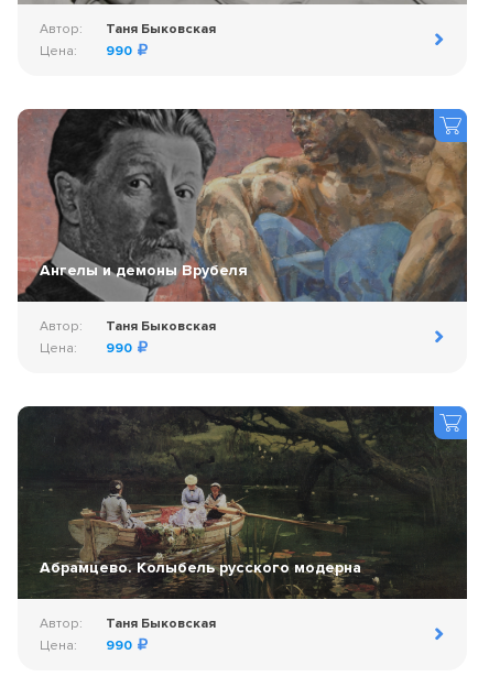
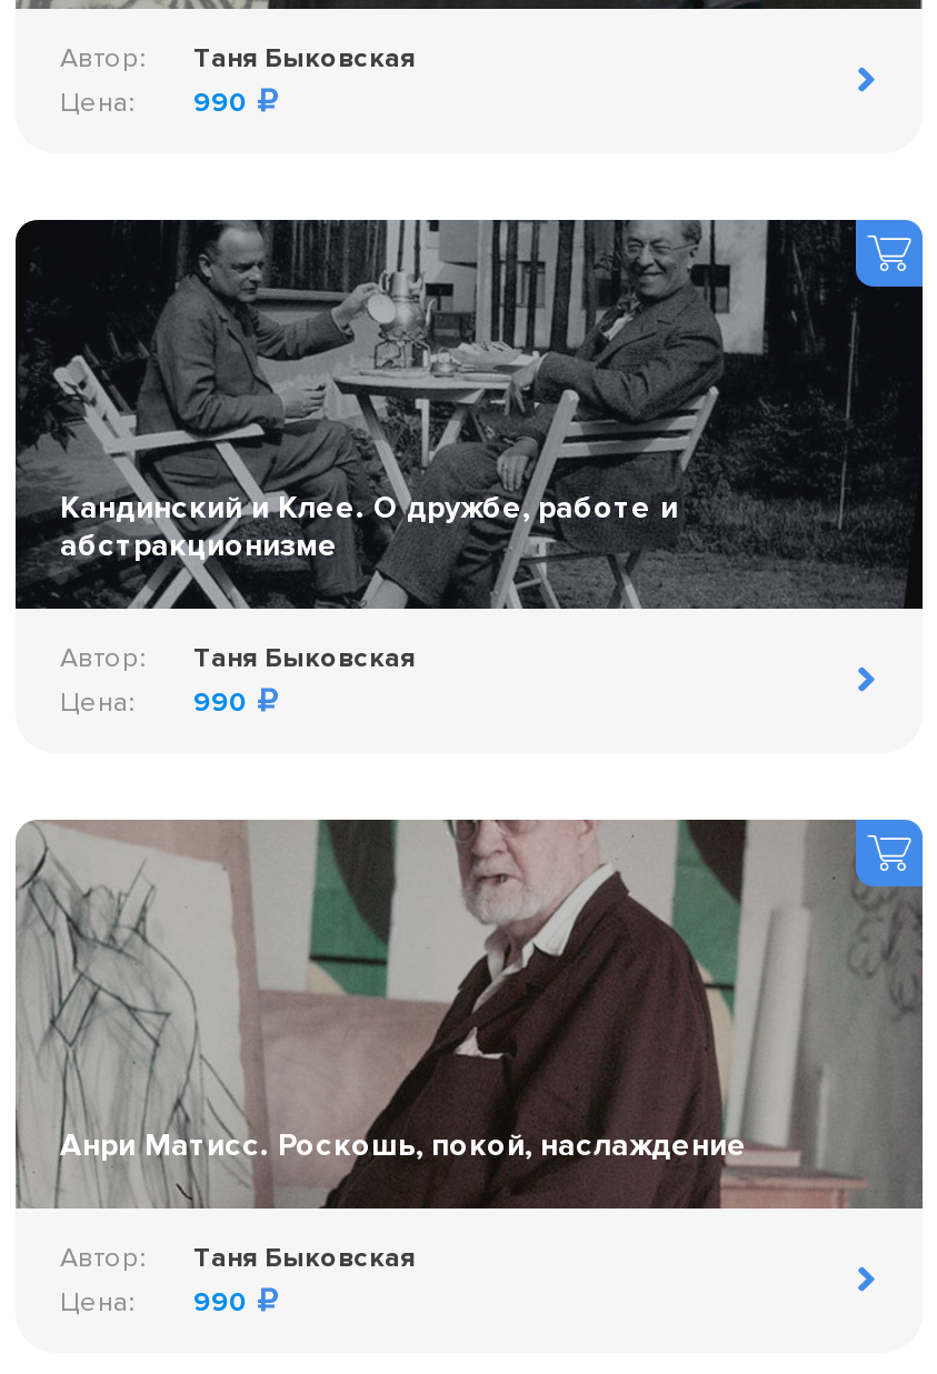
- [image]
- Ангелы и демоны Врубеля
+ [image]
+ Кандинский и Клее. О дружбе, работе и
+ абстракционизме

- [image]
- Абрамцево. Колыбель русского модерна
+ [image]
+ Анри Матисс. Роскошь, покой, наслаждение
